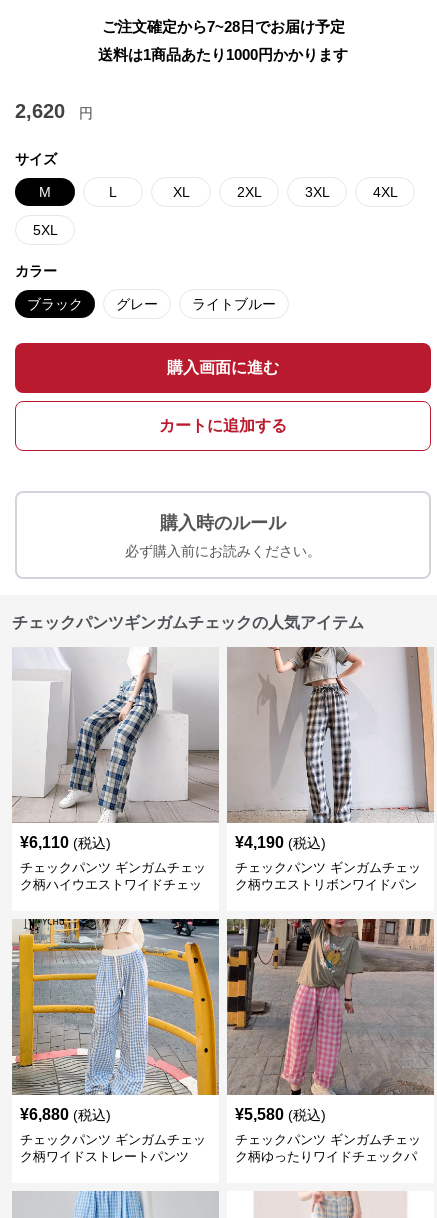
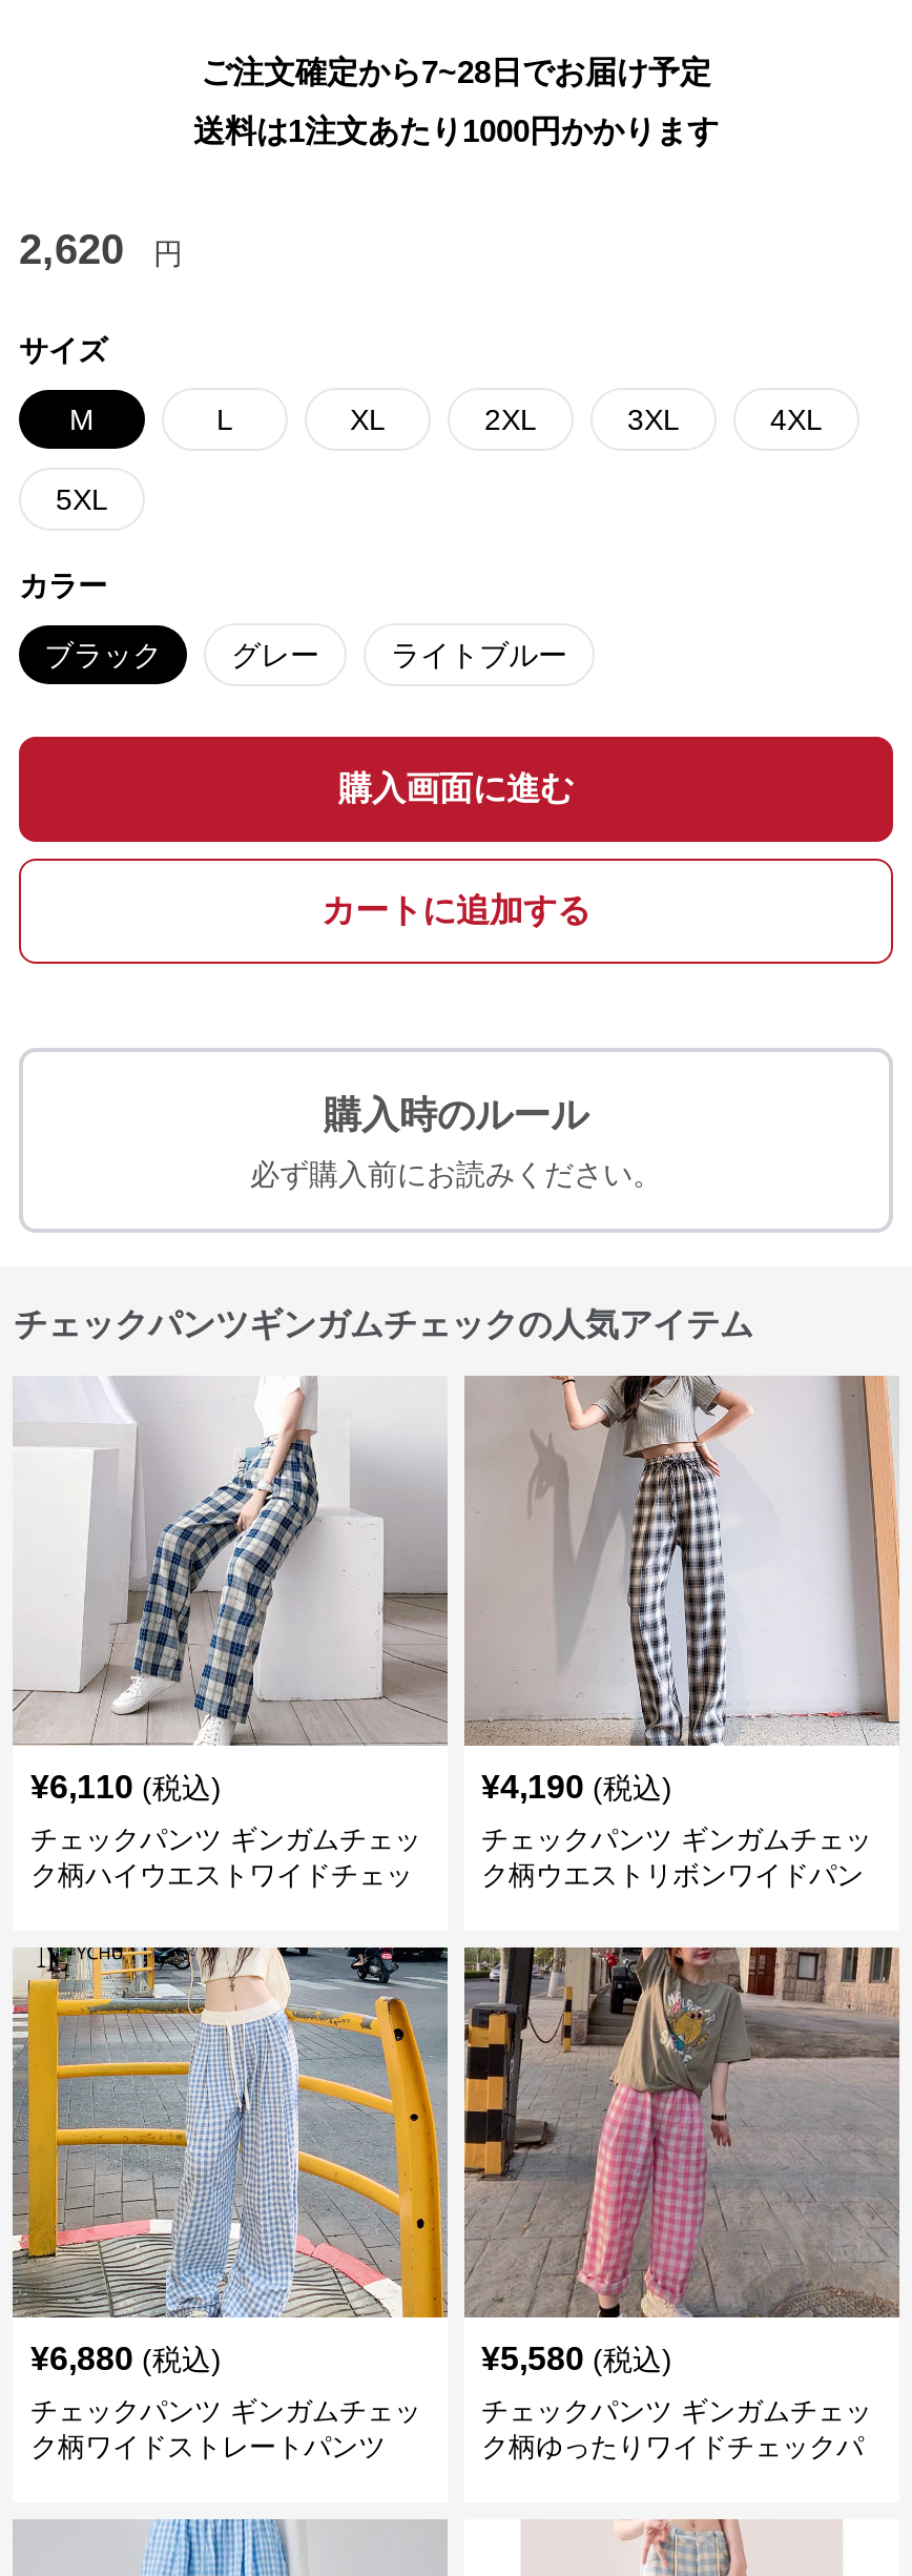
- 送料は1商品あたり1000円かかります
+ 送料は1注文あたり1000円かかります
